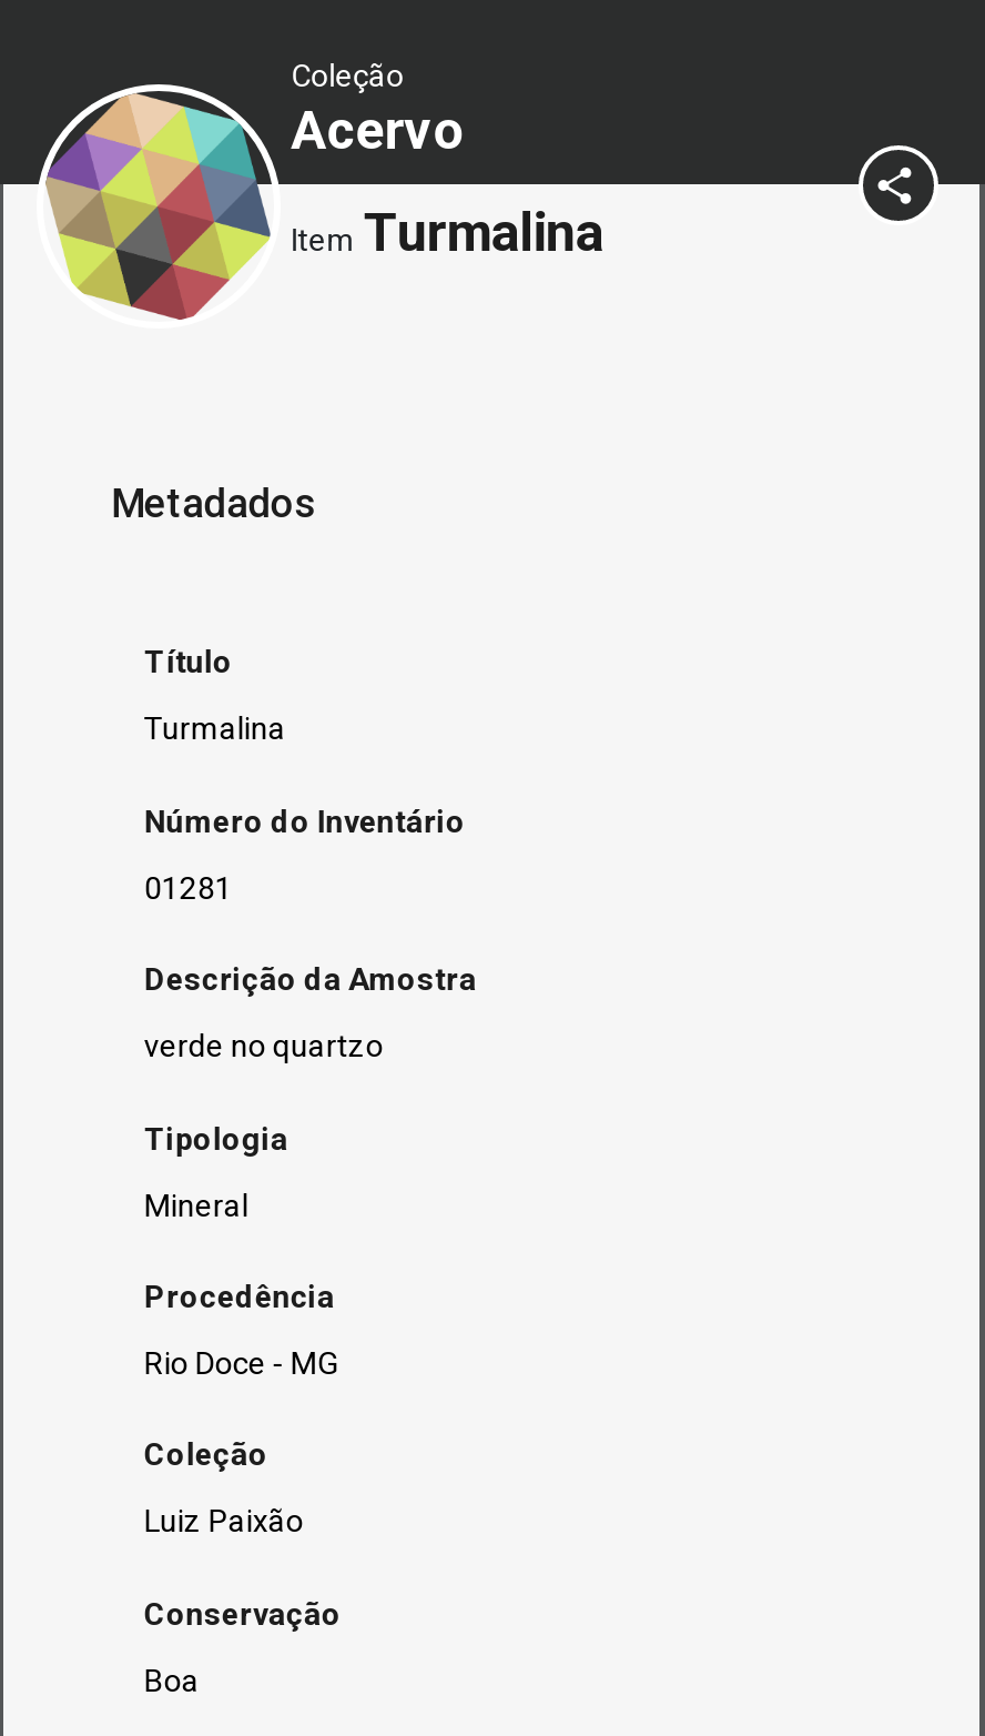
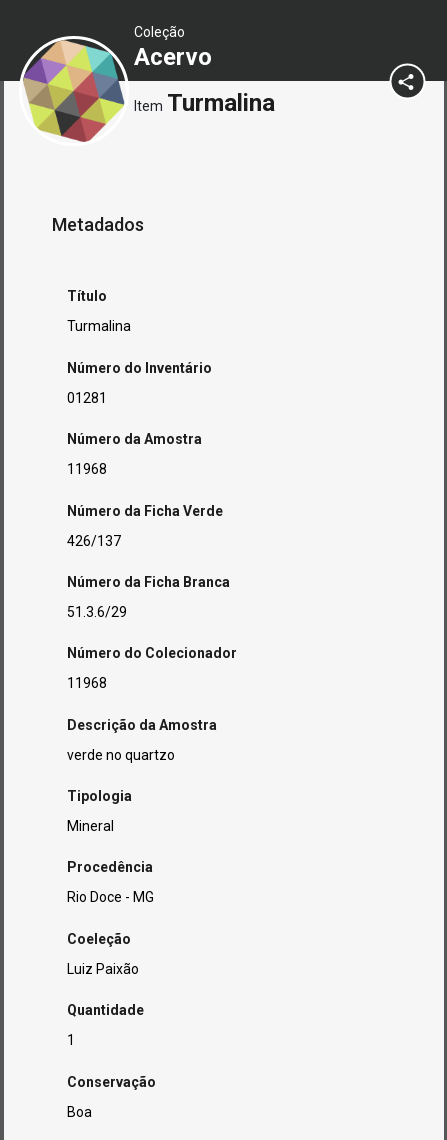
+ Número da Amostra
+ 11968
+ Número da Ficha Verde
+ 426/137
+ Número da Ficha Branca
+ 51.3.6/29
+ Número do Colecionador
+ 11968

- Coleção
+ Coeleção

+ Quantidade
+ 1
